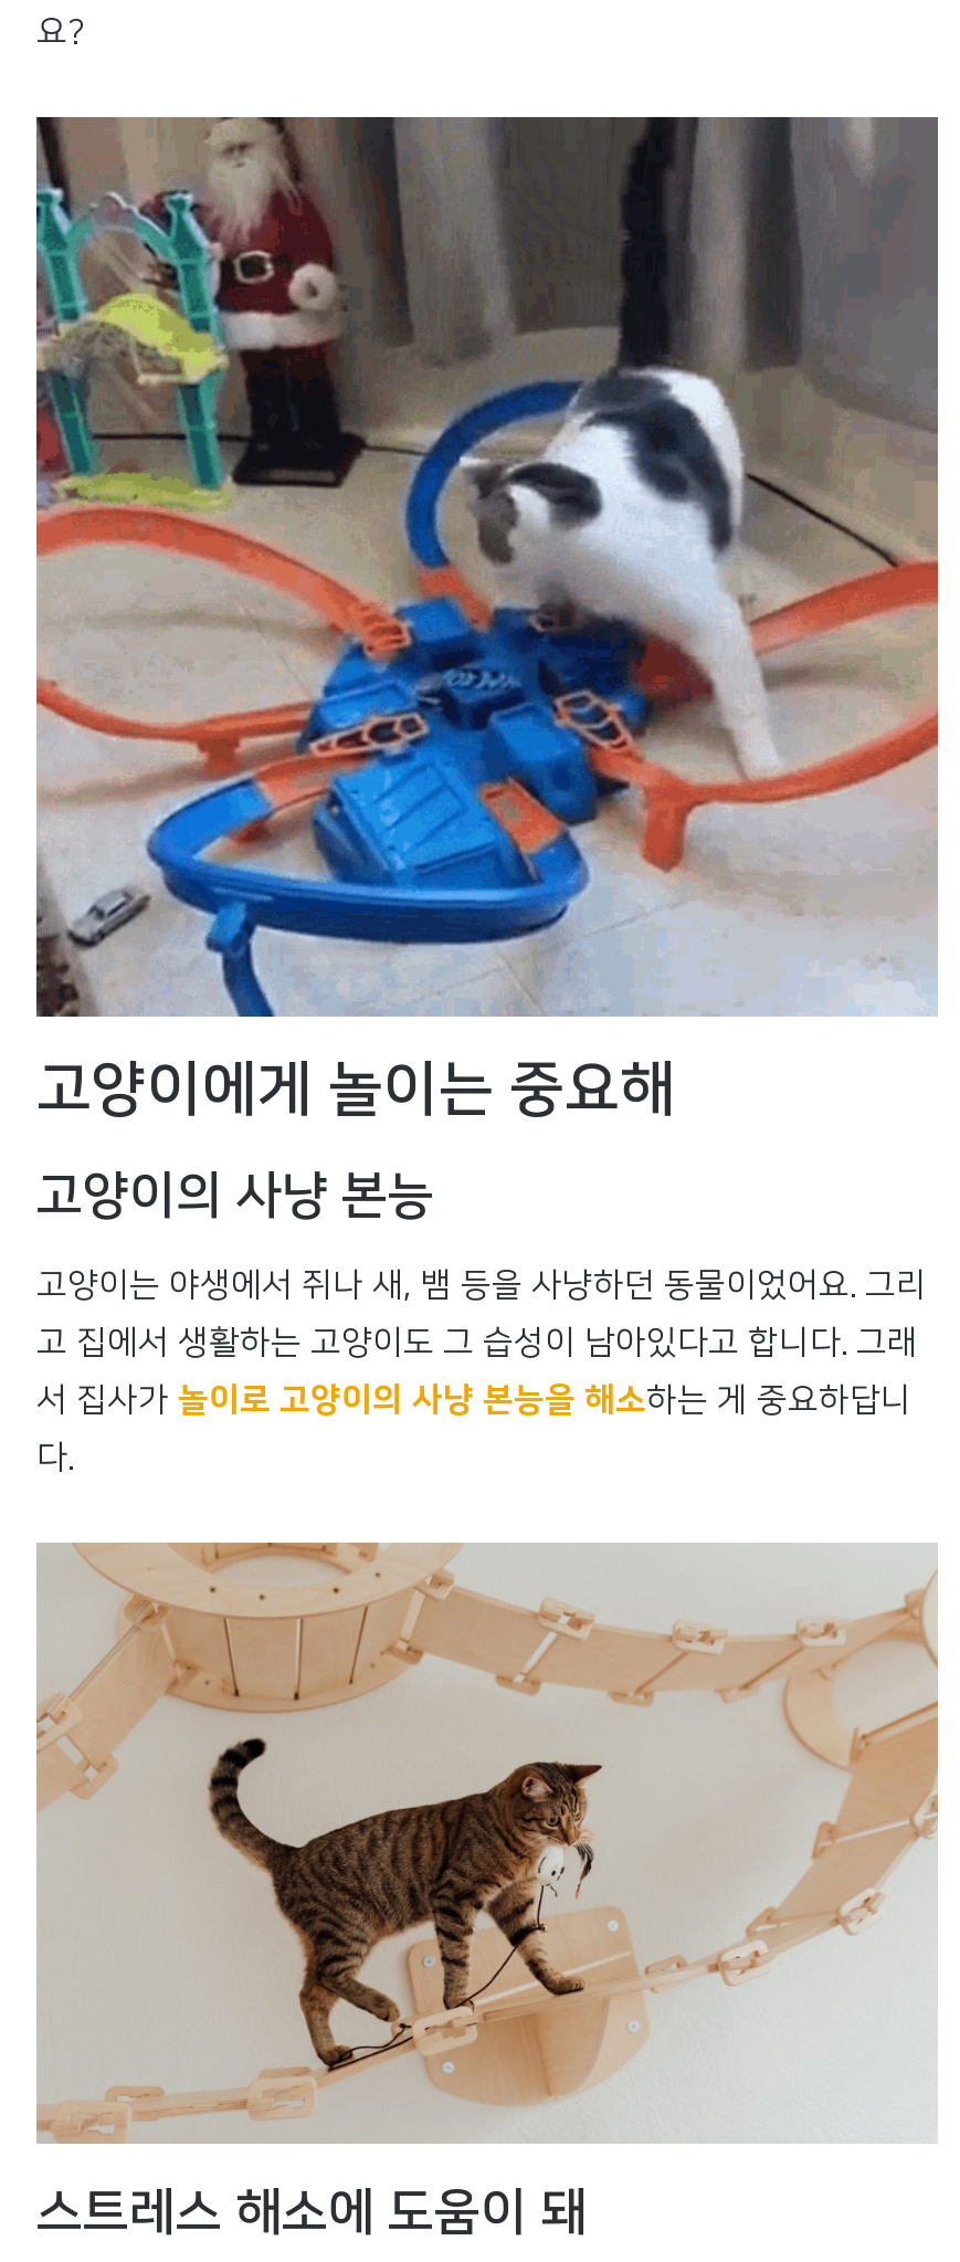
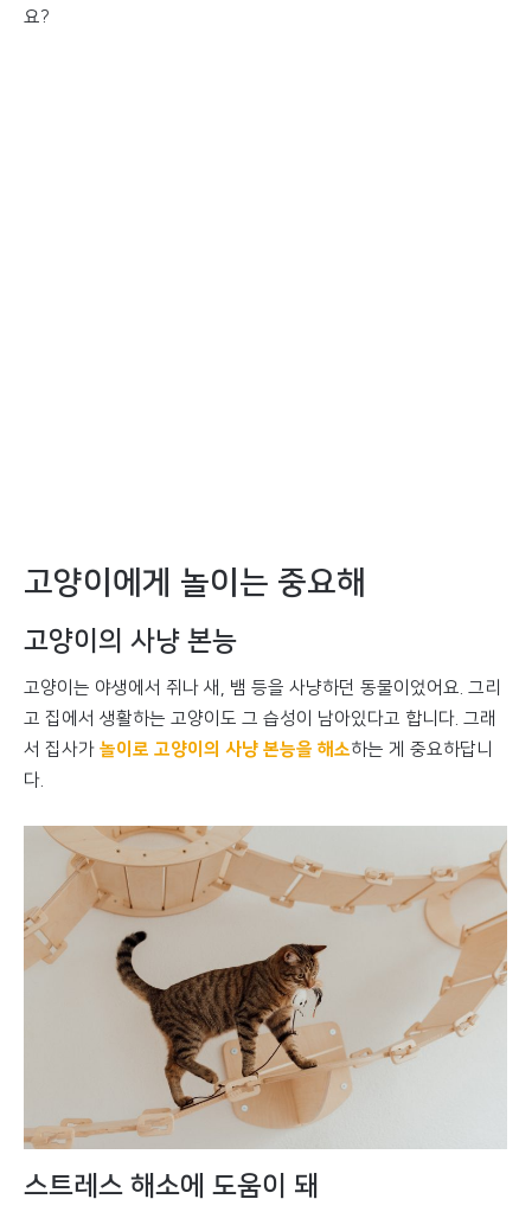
- [image]
